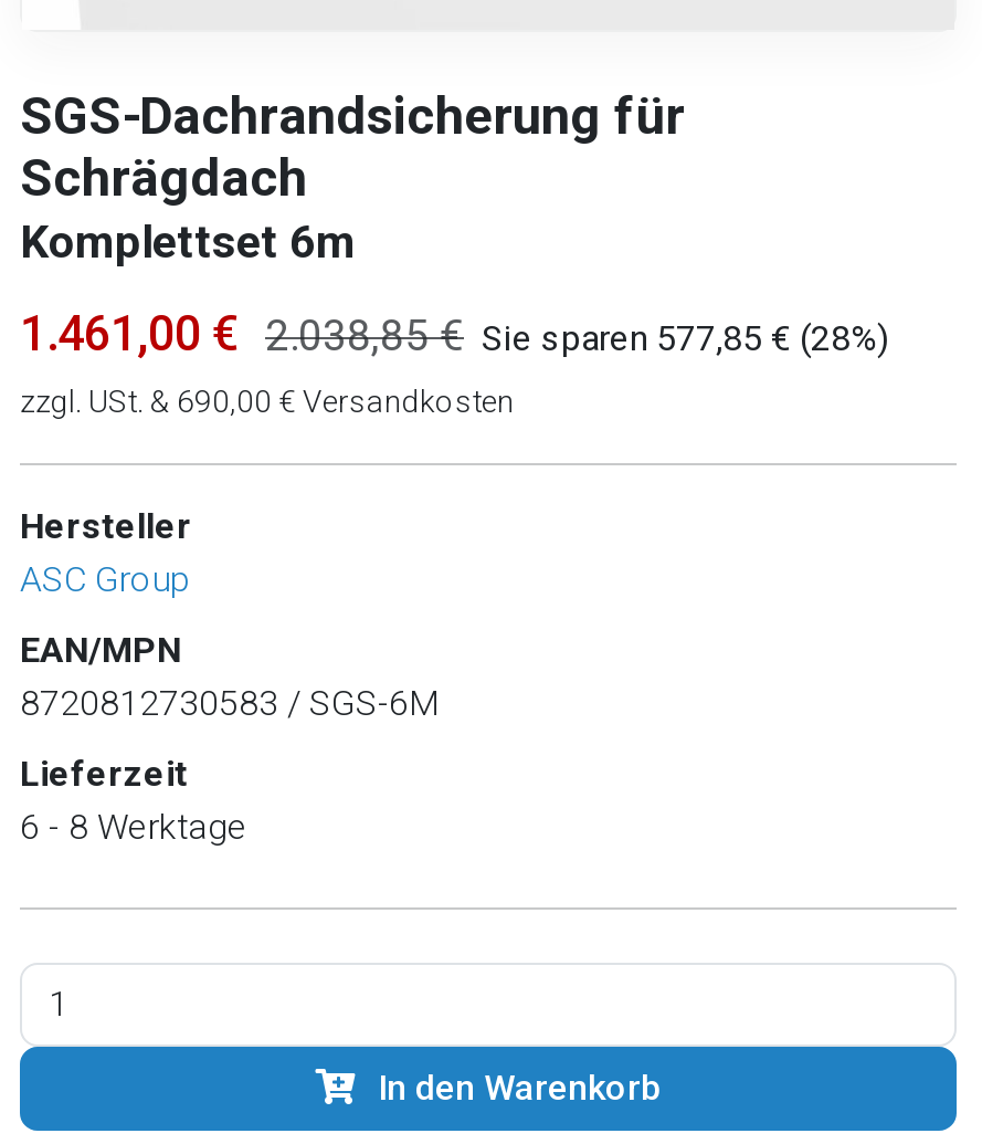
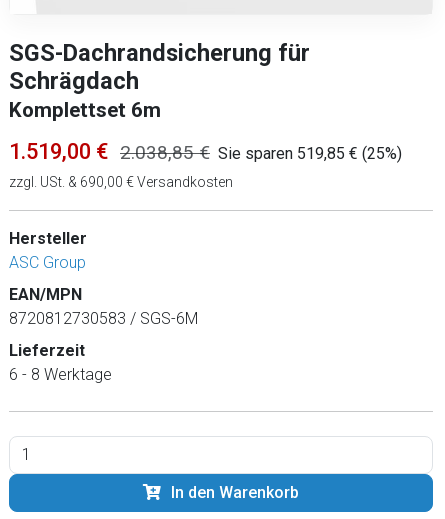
- 1.461,00 € 2.038,85 € Sie sparen 577,85 € (28%)
+ 1.519,00 € 2.038,85 € Sie sparen 519,85 € (25%)
